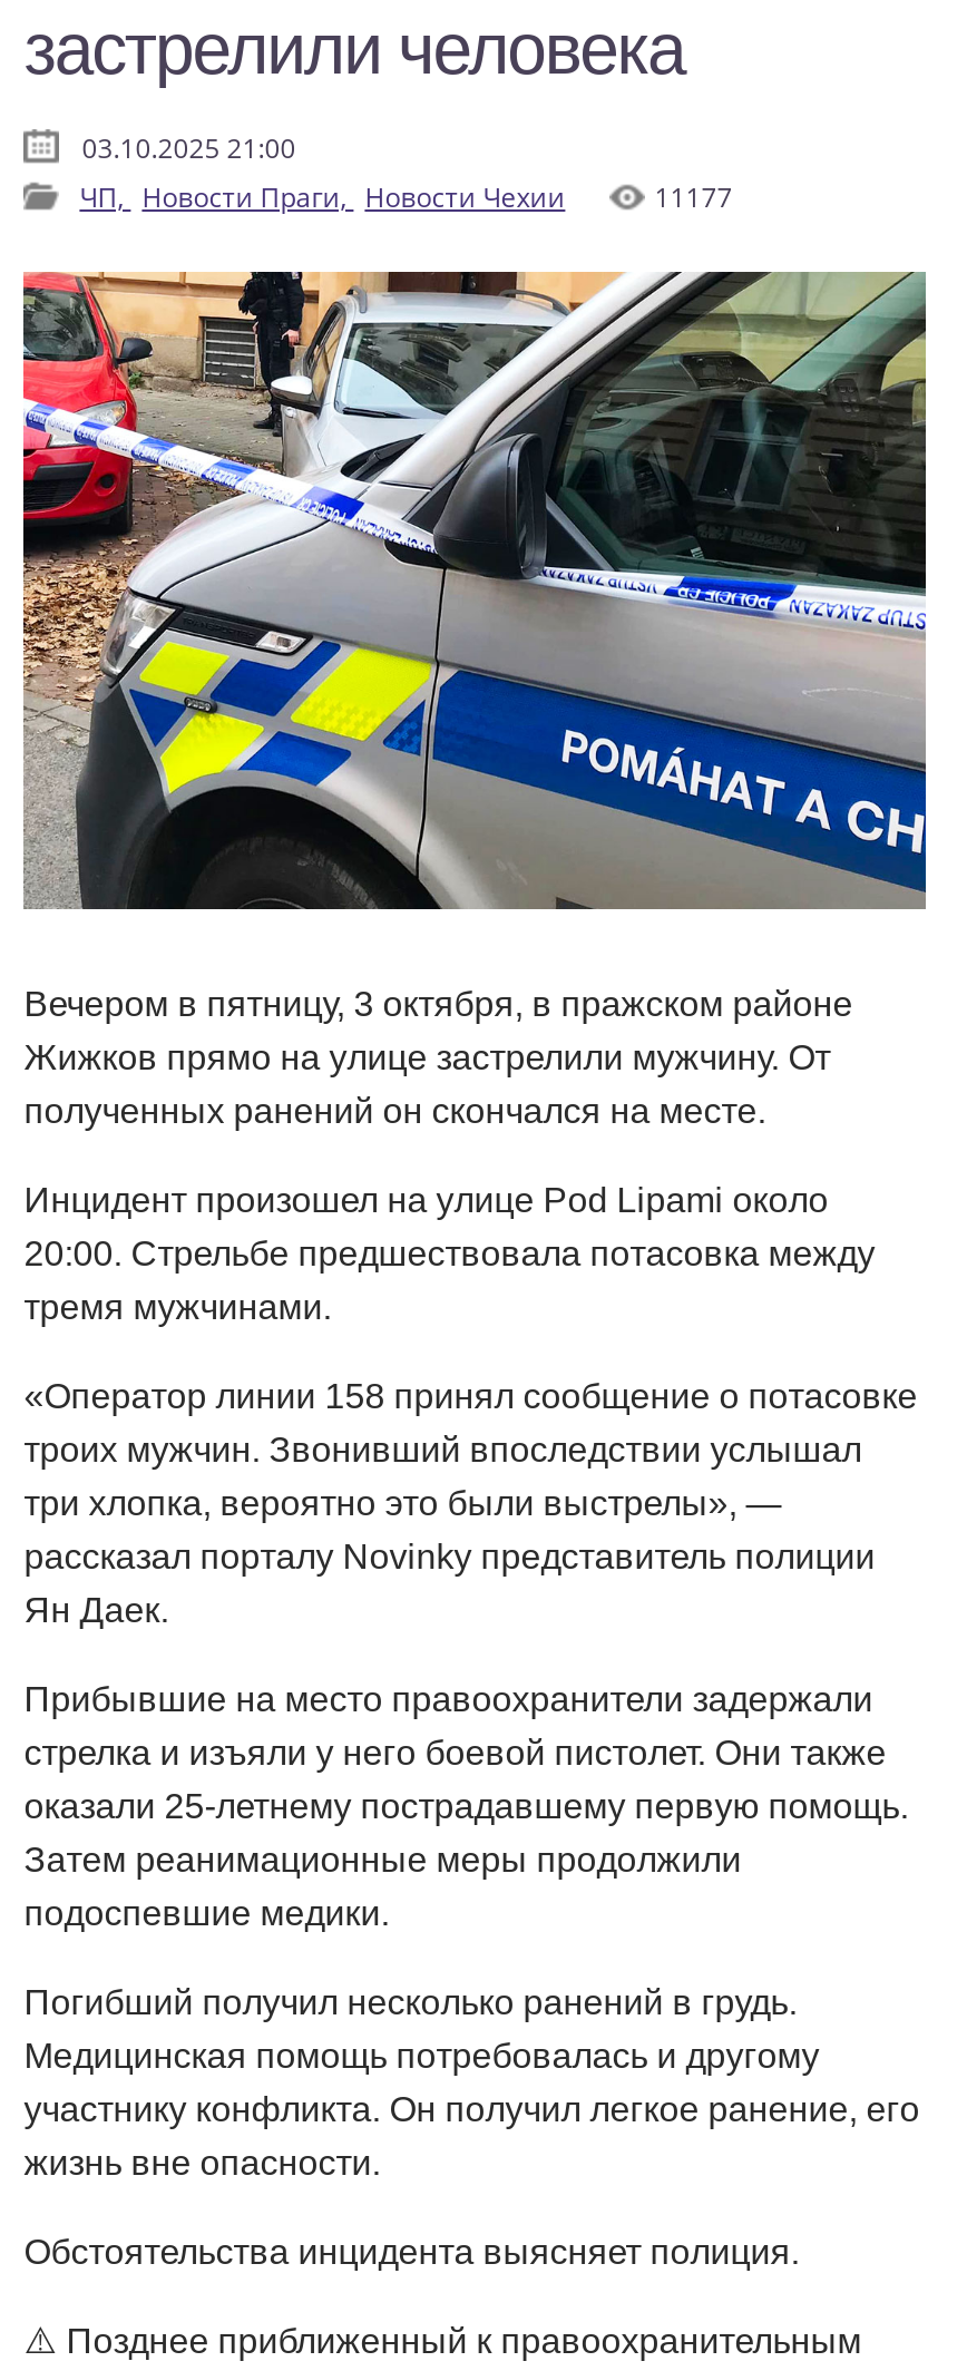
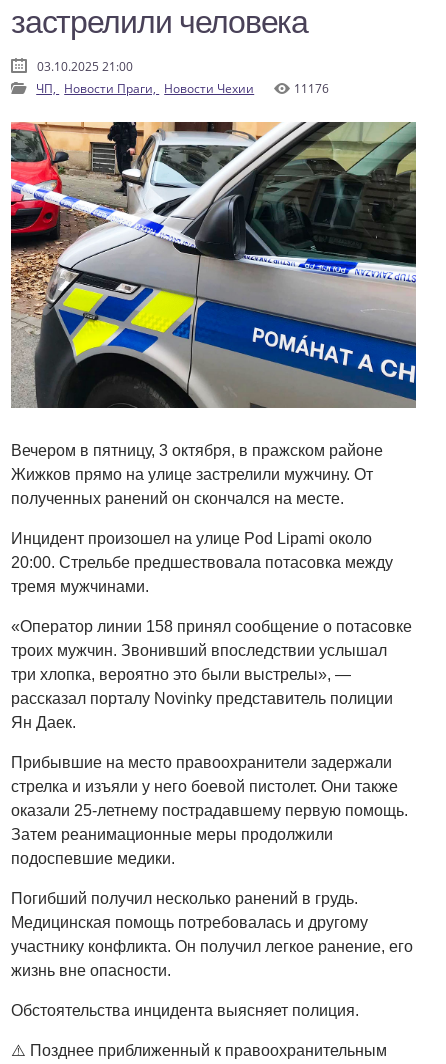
- 11177
+ 11176
